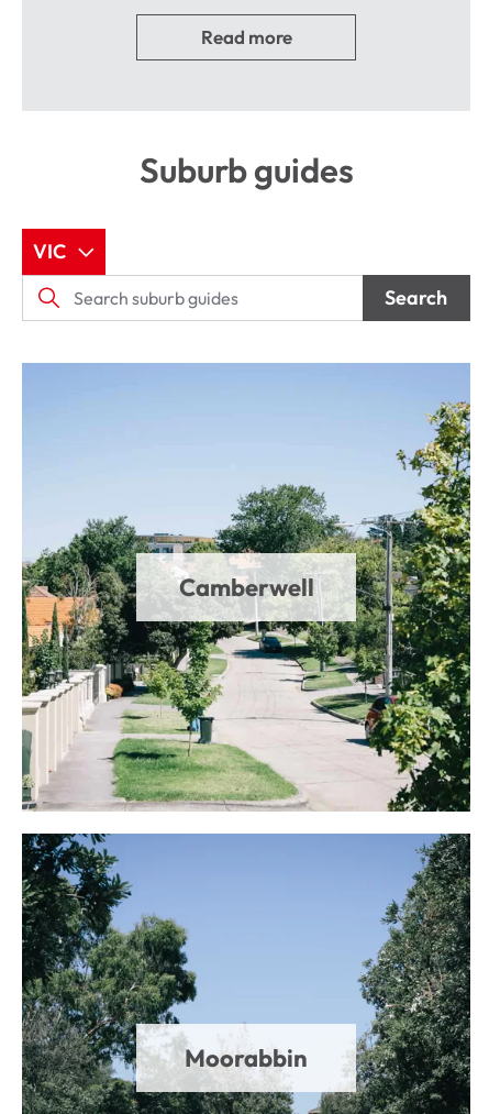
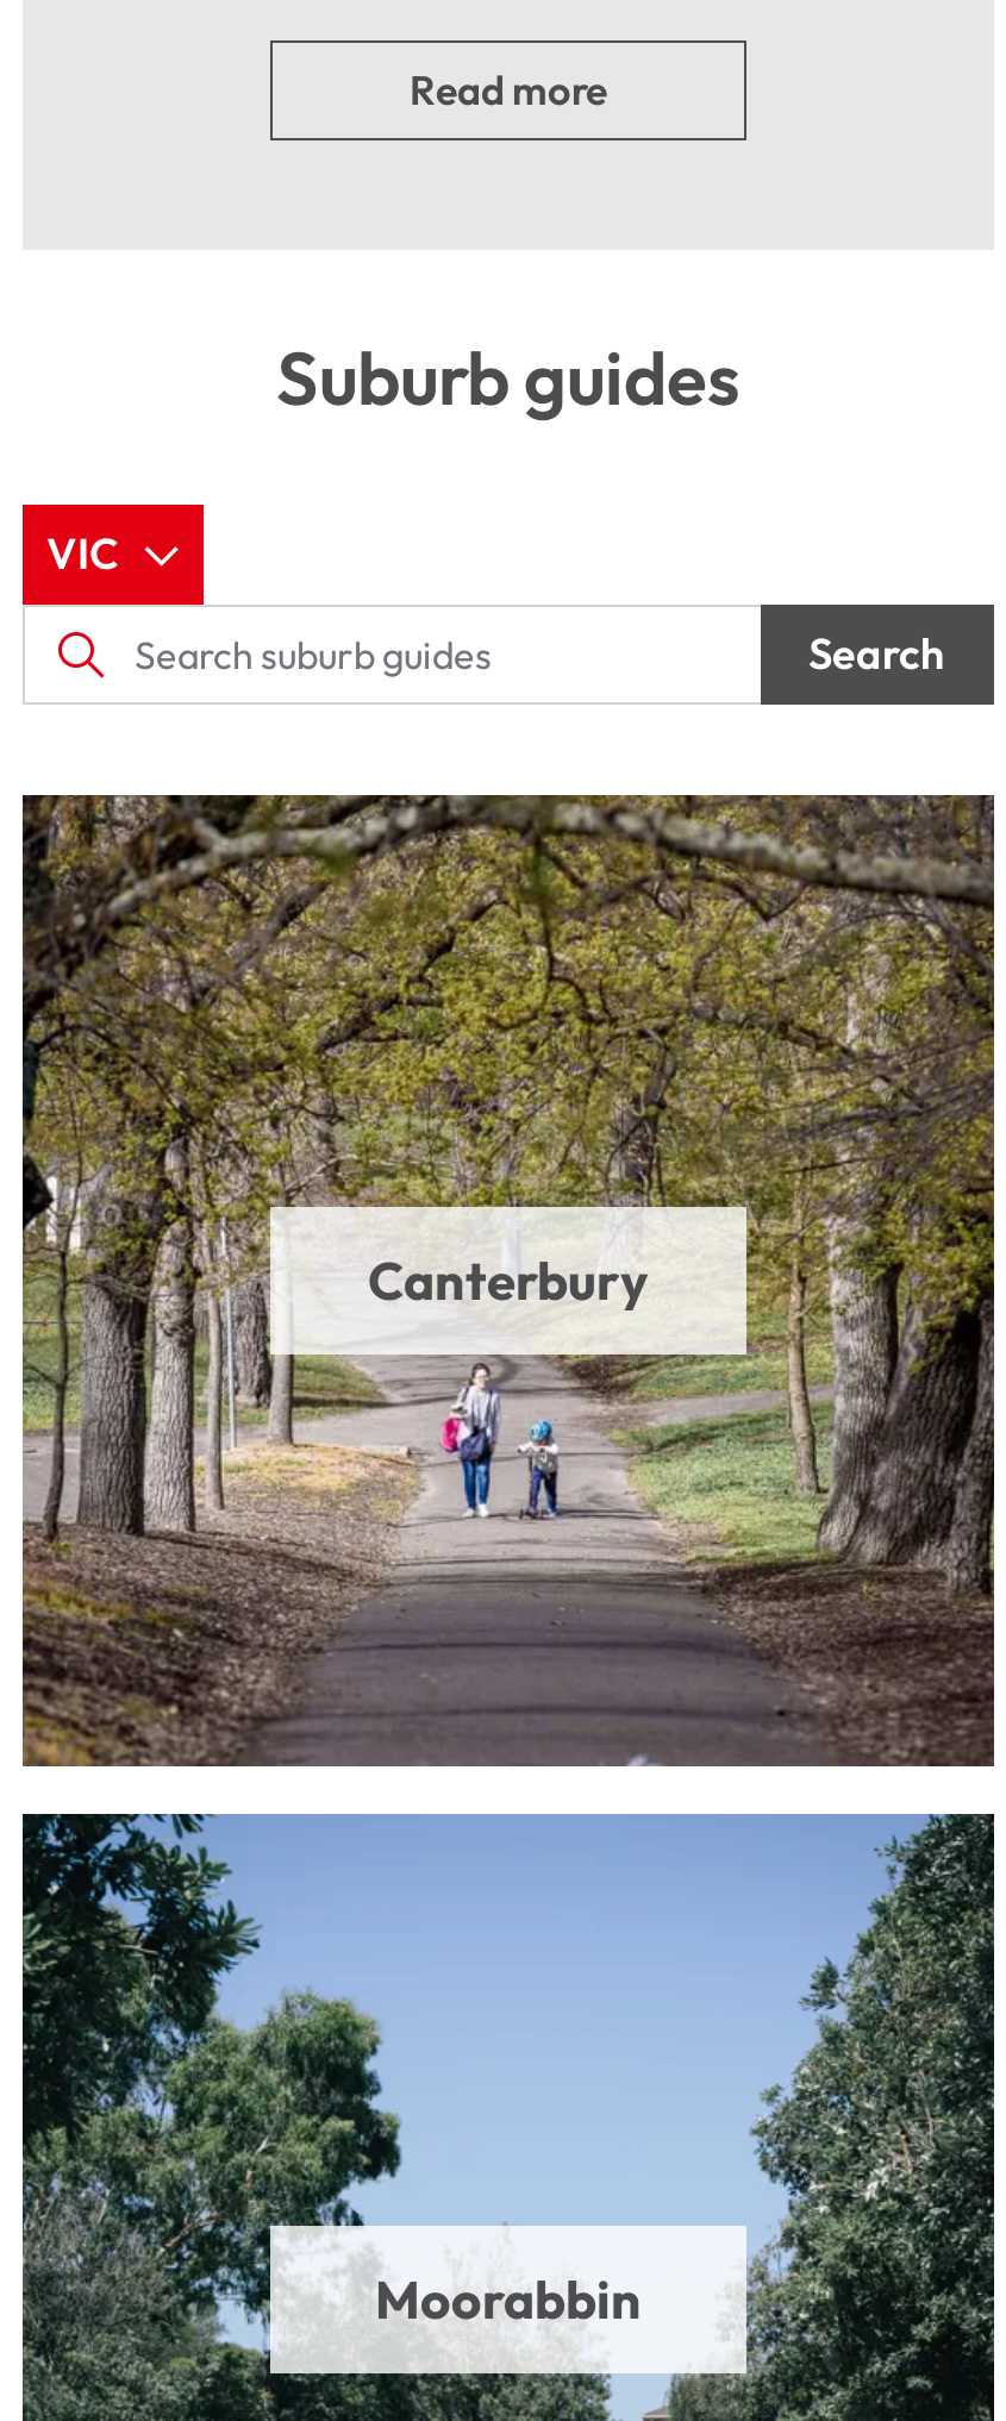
- [image]
- Camberwell
+ [image]
+ Canterbury
